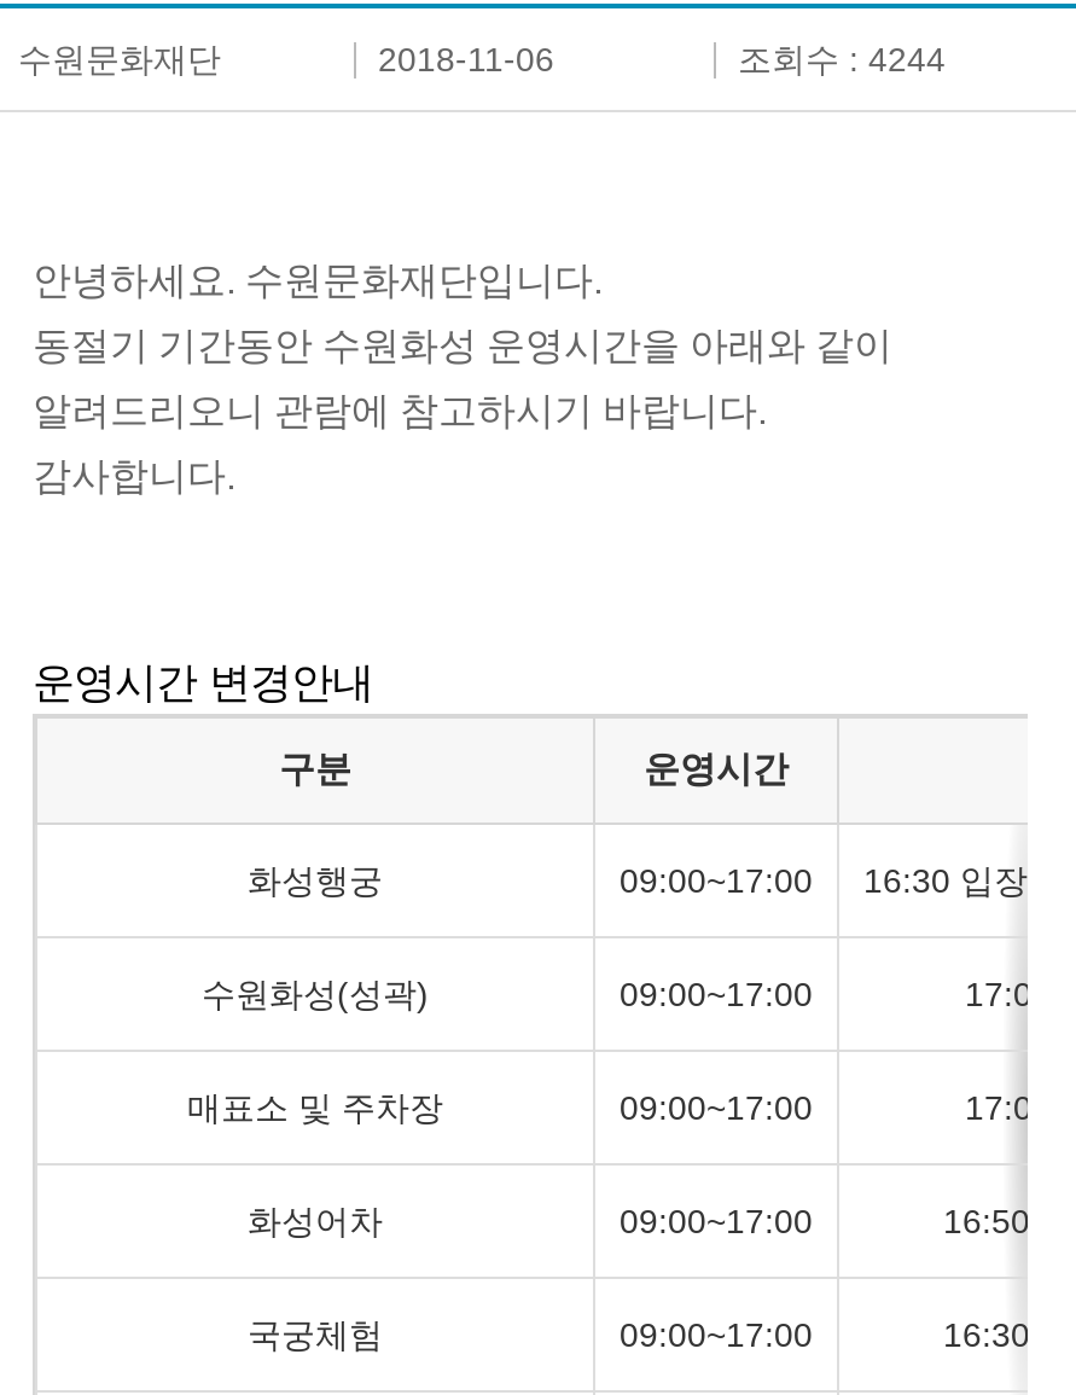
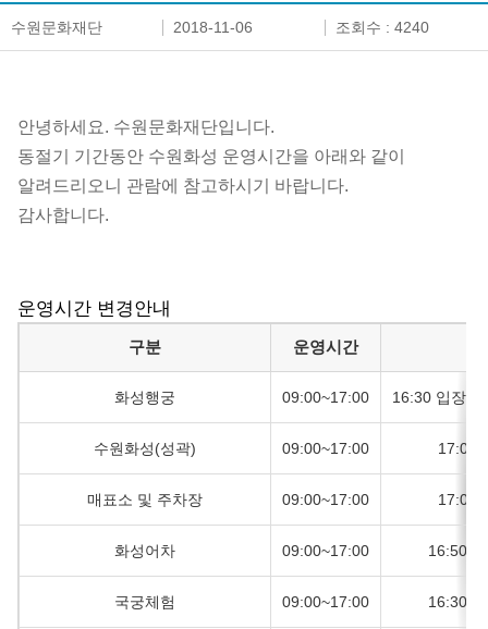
- 조회수 : 4244
+ 조회수 : 4240
